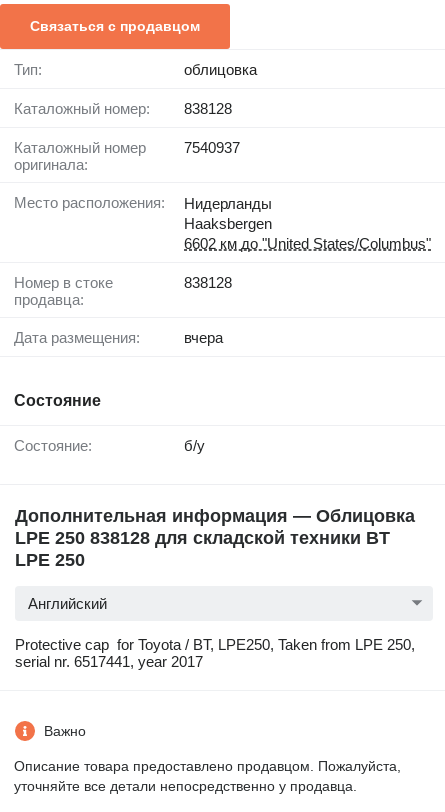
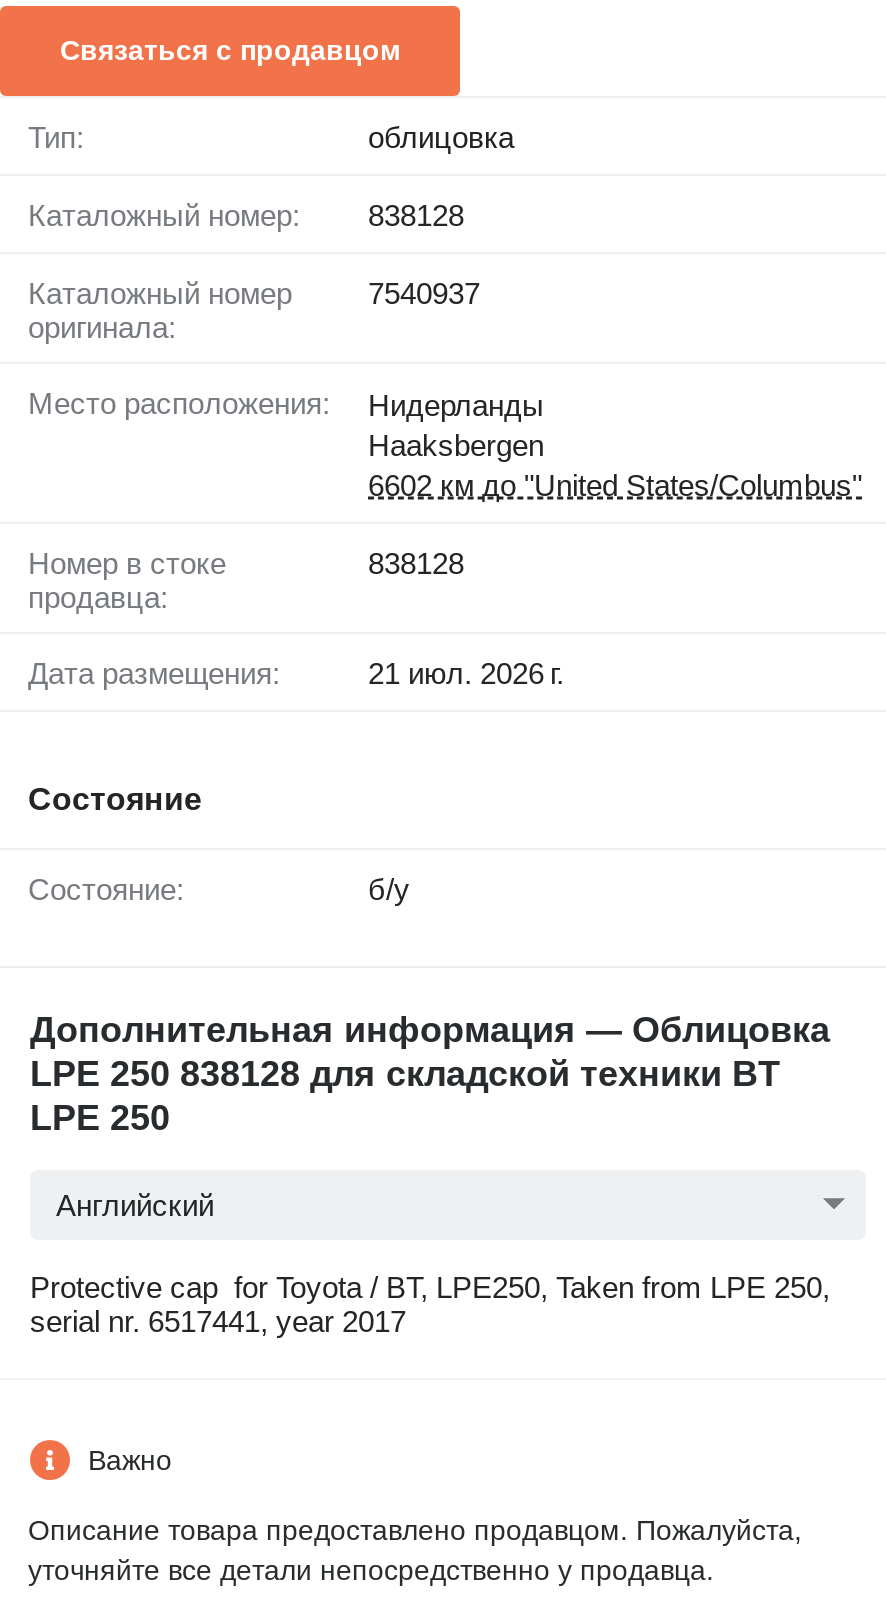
- вчера
+ 21 июл. 2026 г.
